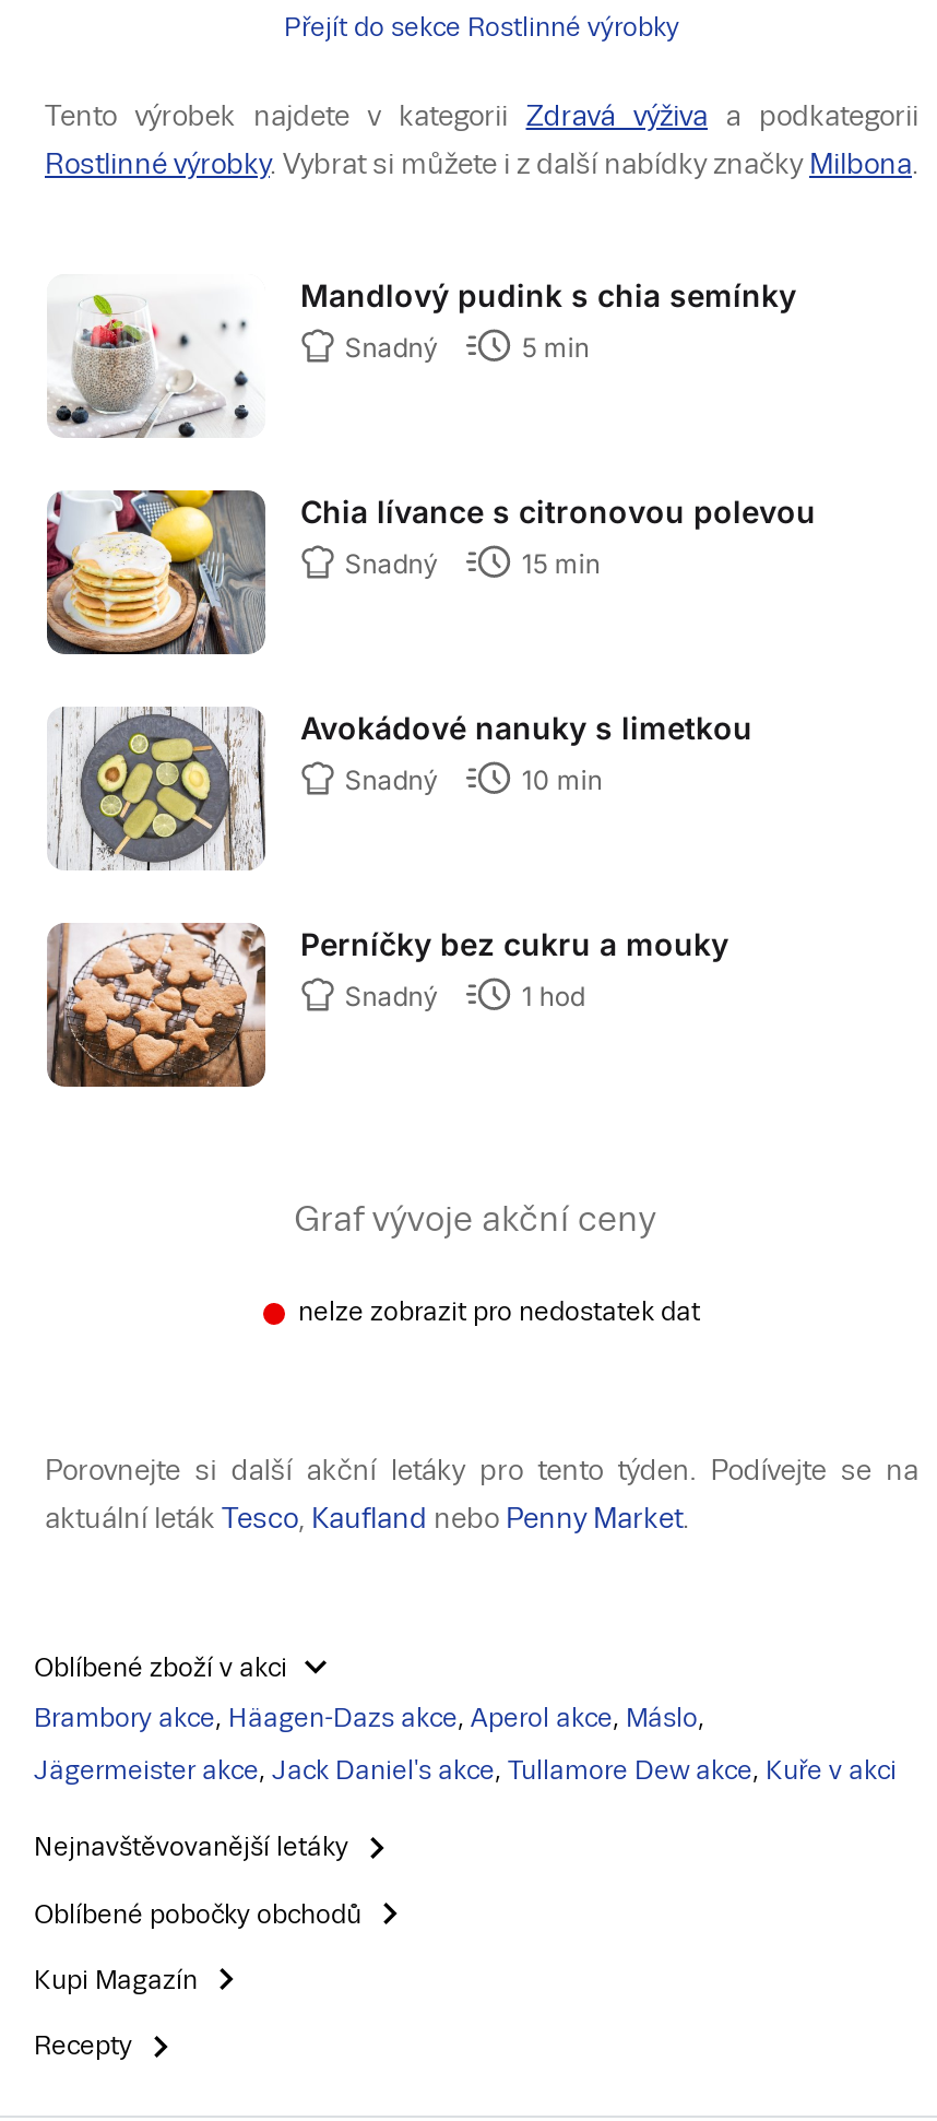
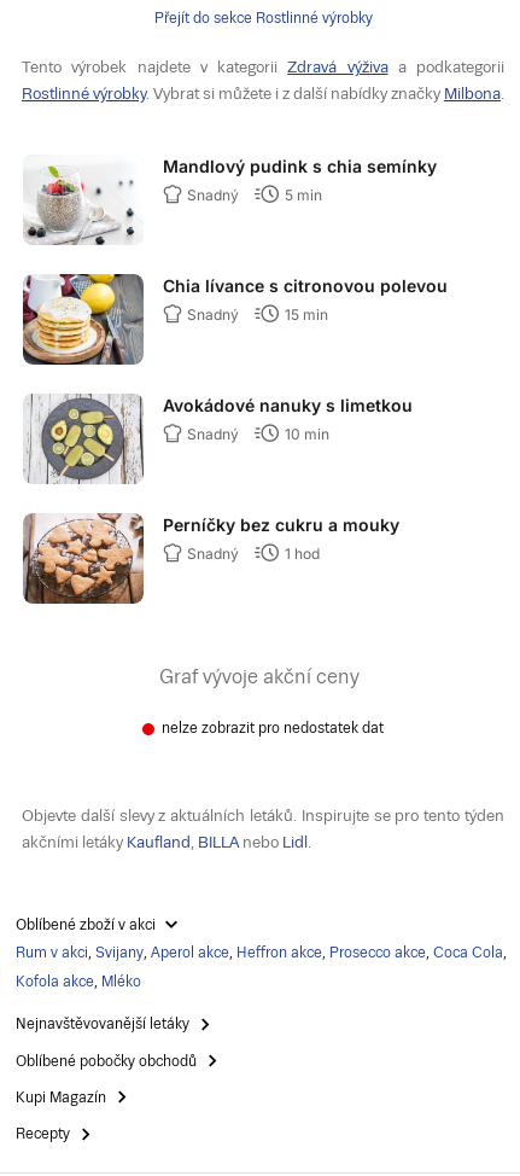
- Porovnejte si další akční letáky pro tento týden. Podívejte se na
+ Objevte další slevy z aktuálních letáků. Inspirujte se pro tento týden

- aktuální leták Tesco, Kaufland nebo Penny Market.
+ akčními letáky Kaufland, BILLA nebo Lidl.

- Brambory akce, Häagen-Dazs akce, Aperol akce, Máslo,
+ Rum v akci, Svijany, Aperol akce, Heffron akce, Prosecco akce, Coca Cola,

- Jägermeister akce, Jack Daniel's akce, Tullamore Dew akce, Kuře v akci
+ Kofola akce, Mléko
